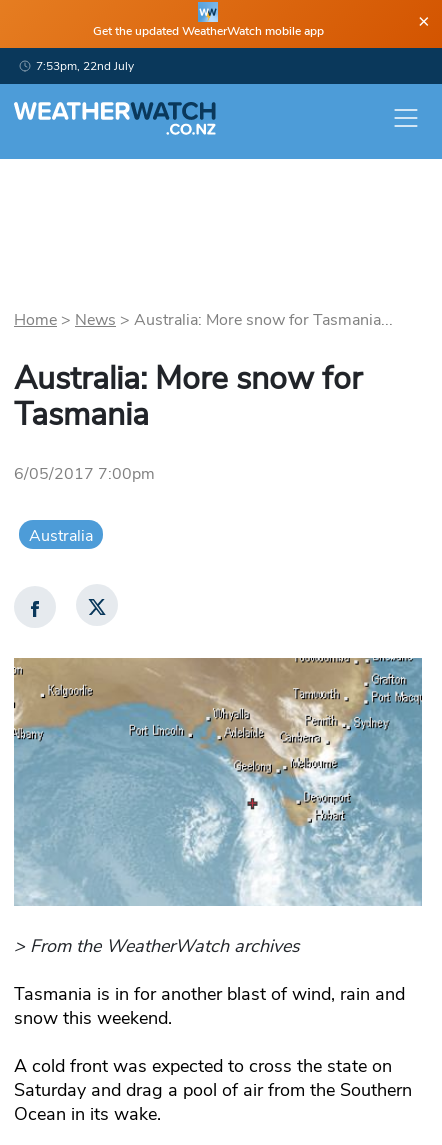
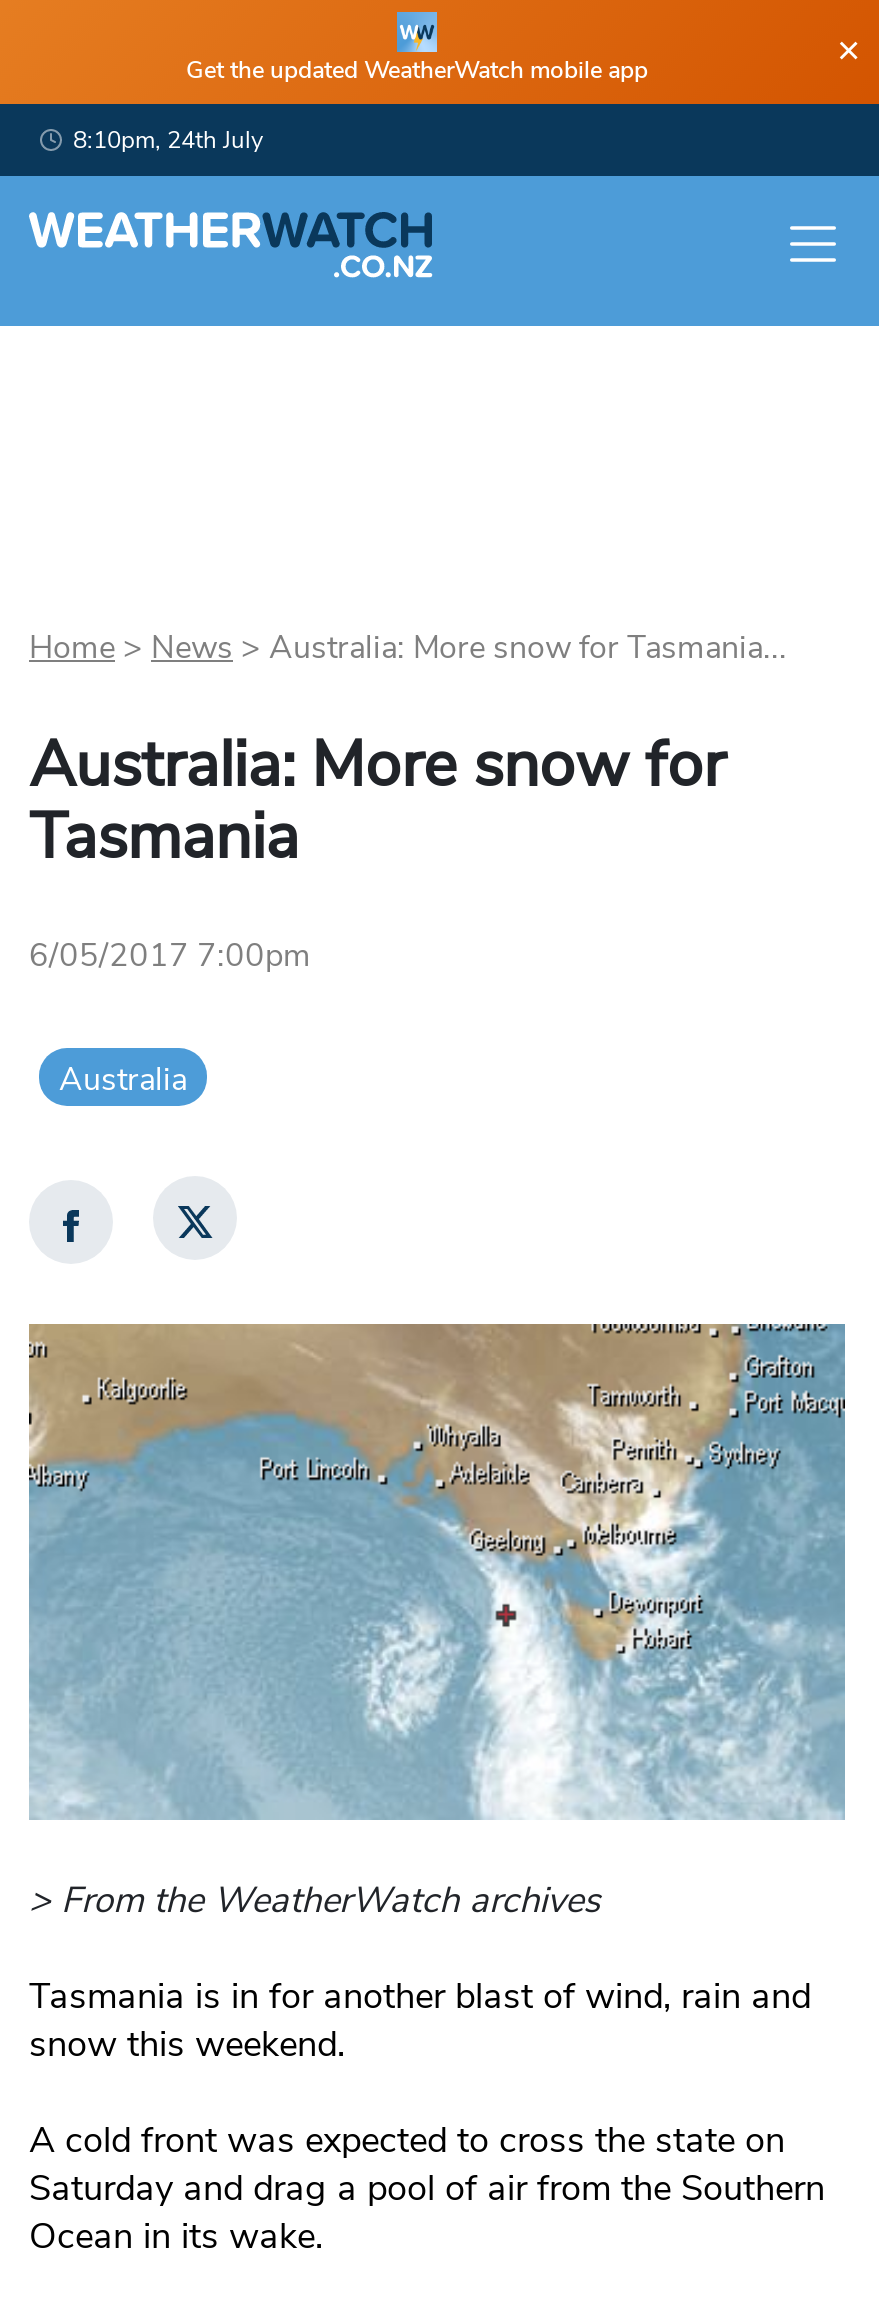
- 7:53pm, 22nd July
+ 8:10pm, 24th July
